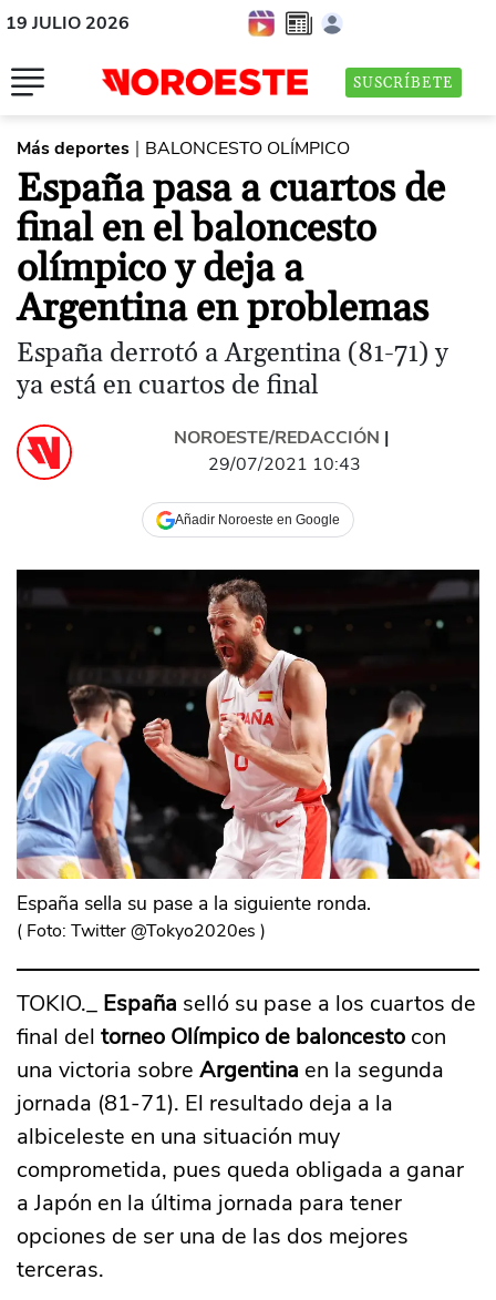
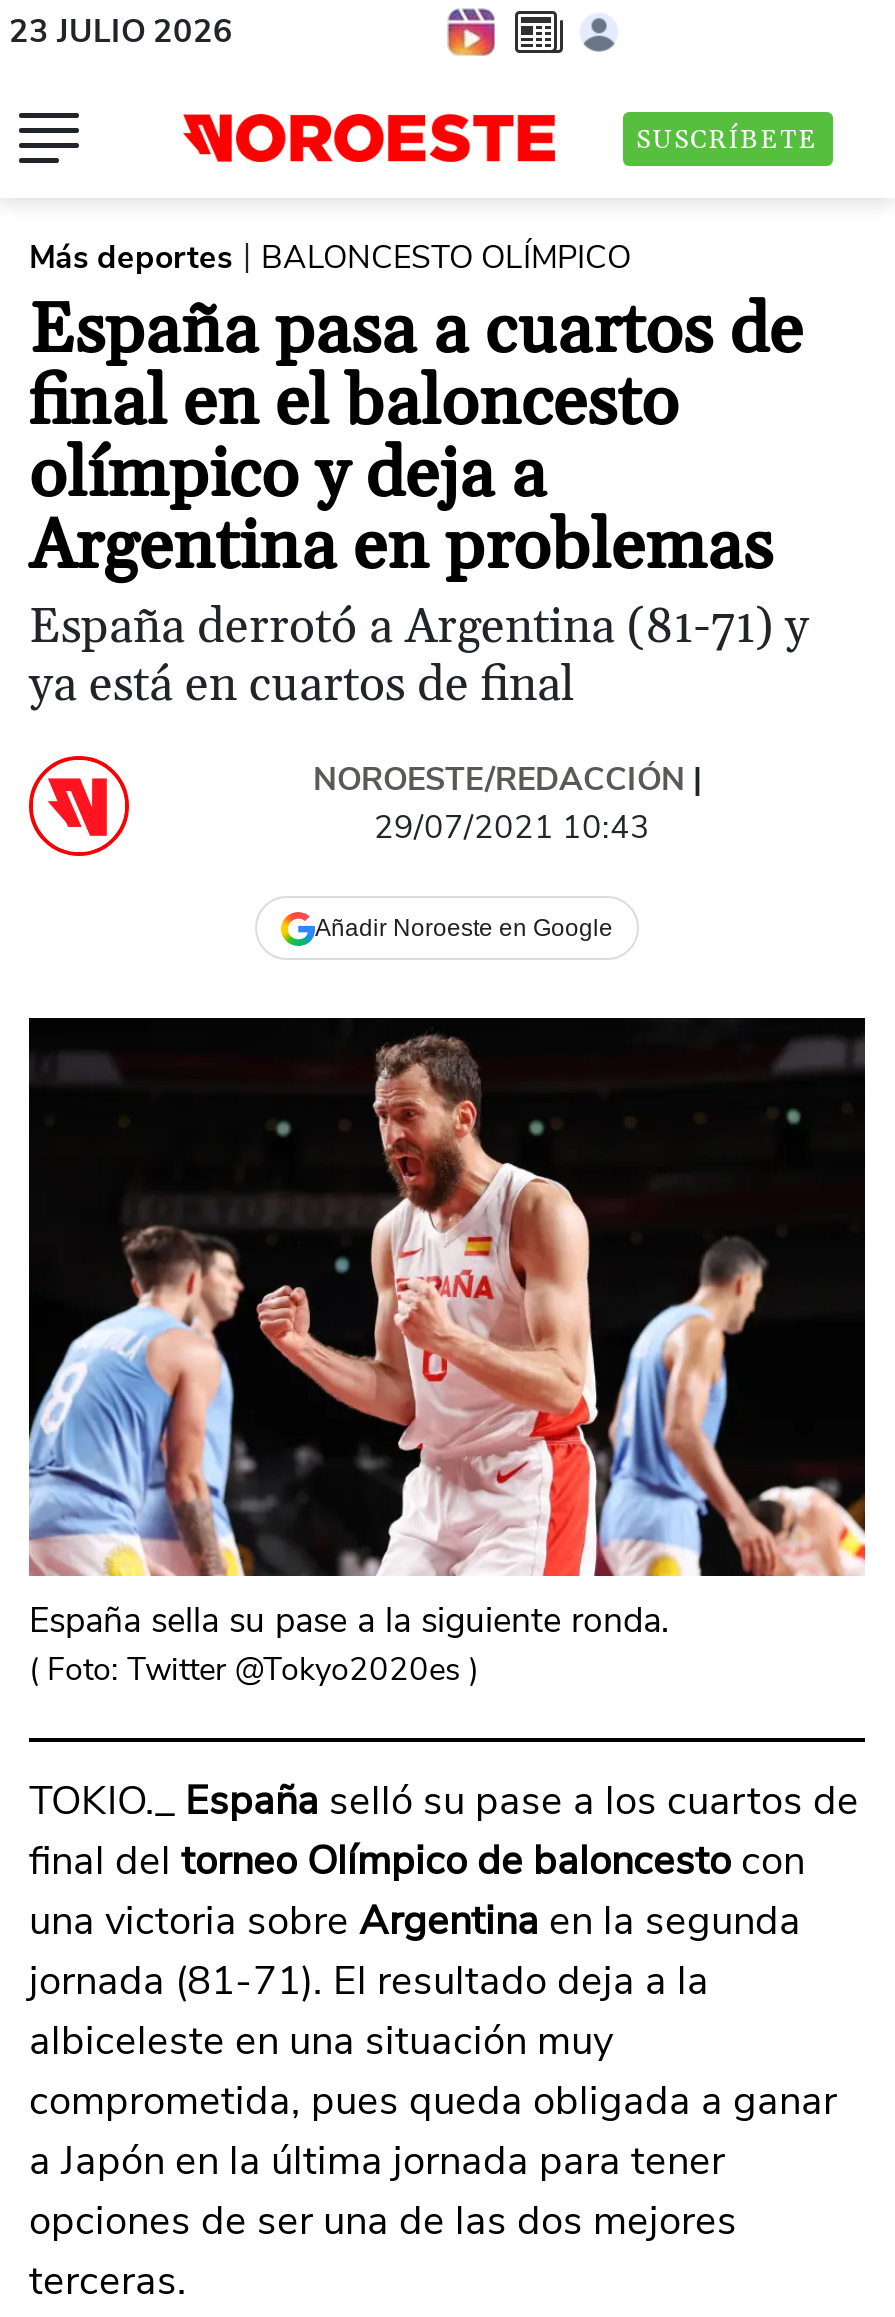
- 19 JULIO 2026
+ 23 JULIO 2026
